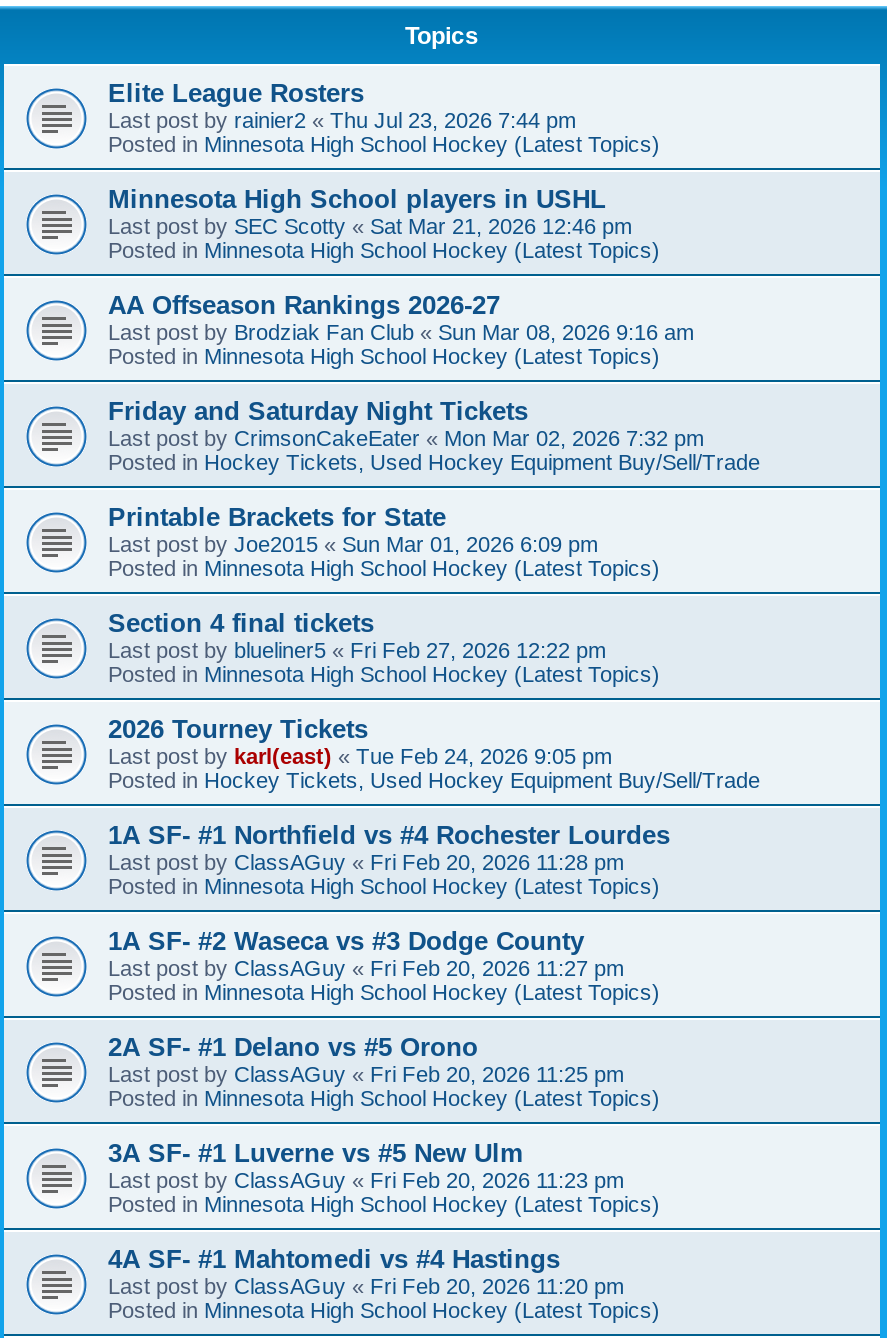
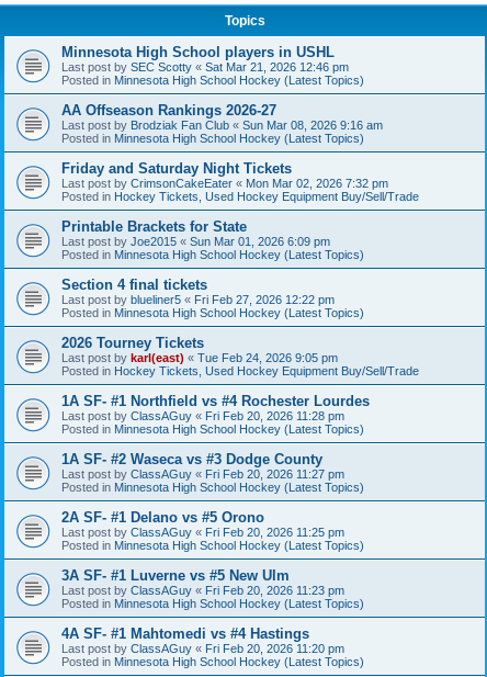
- Elite League Rosters
- Last post by rainier2 «Thu Jul 23, 2026 7:44 pm
- Posted in Minnesota High School Hockey (Latest Topics)
